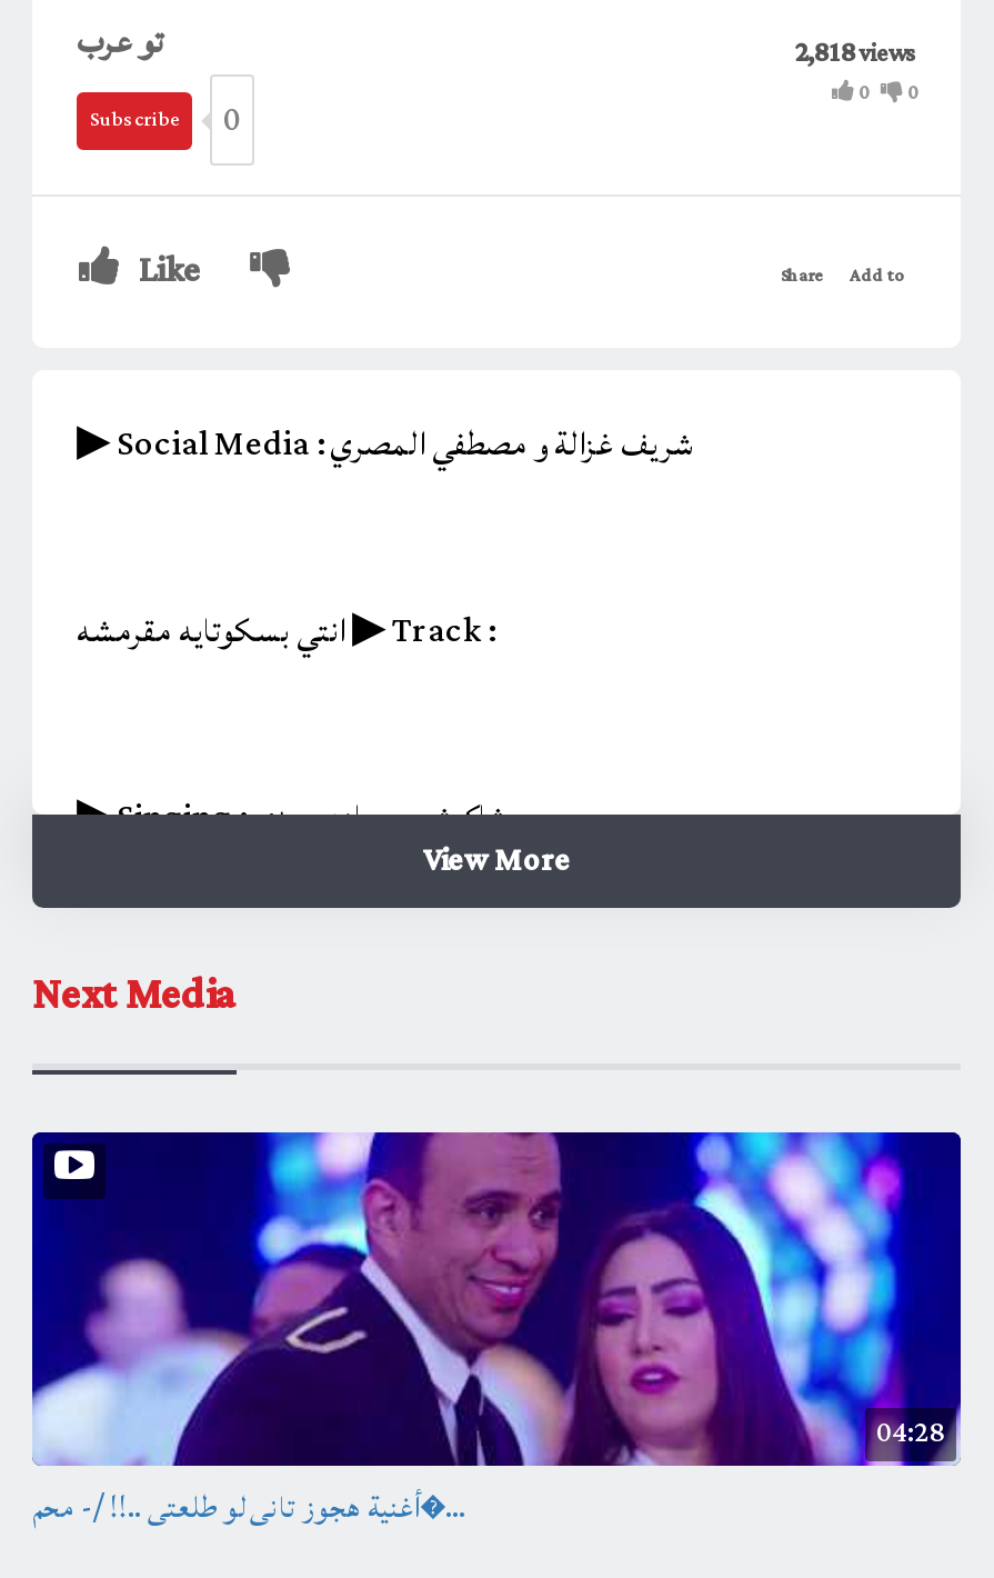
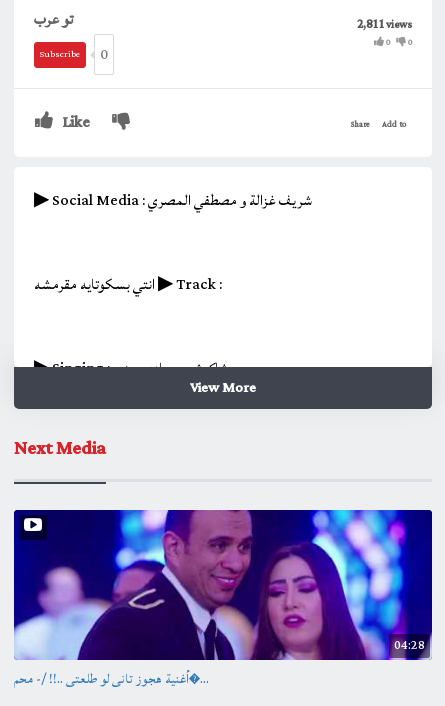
- 2,818views
+ 2,811views
